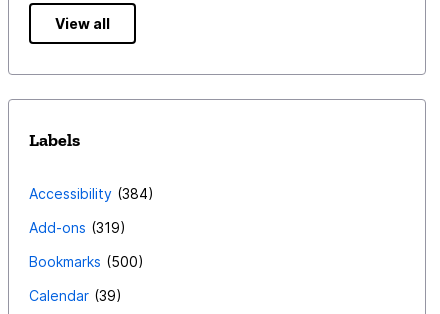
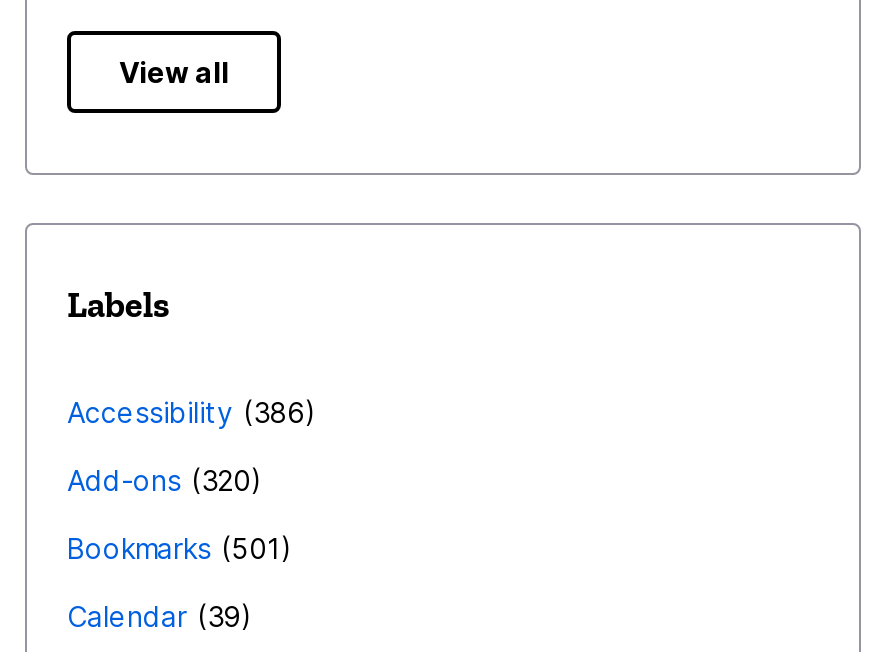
- Accessibility 384
+ Accessibility 386

- Add-ons 319
+ Add-ons 320

- Bookmarks 500
+ Bookmarks 501
